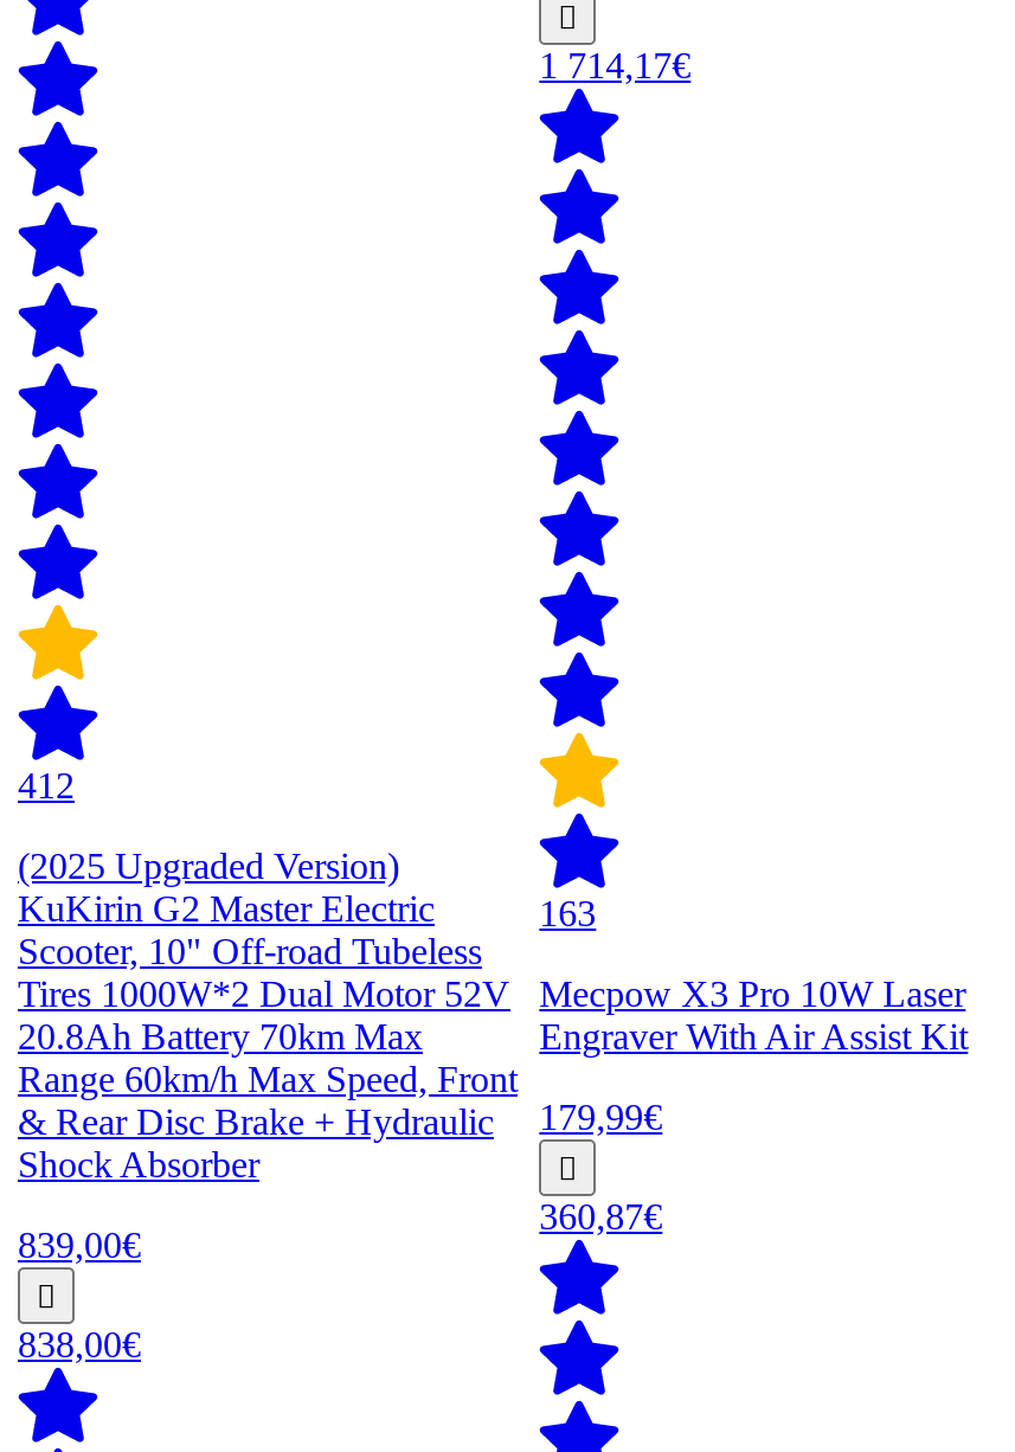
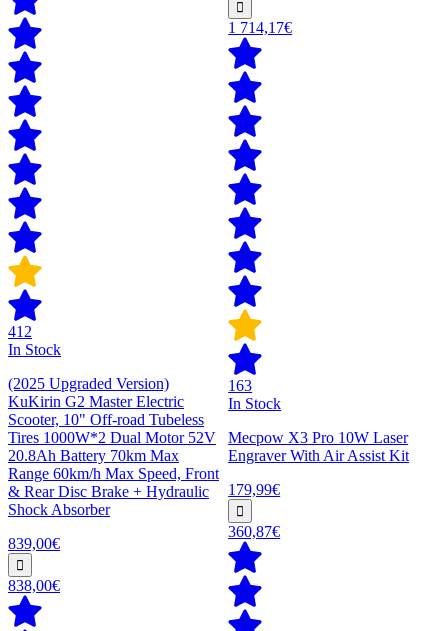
+ In Stock

+ In Stock
